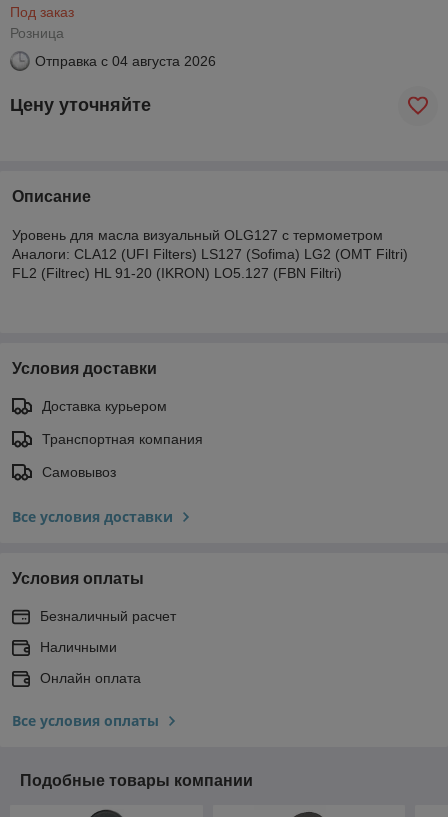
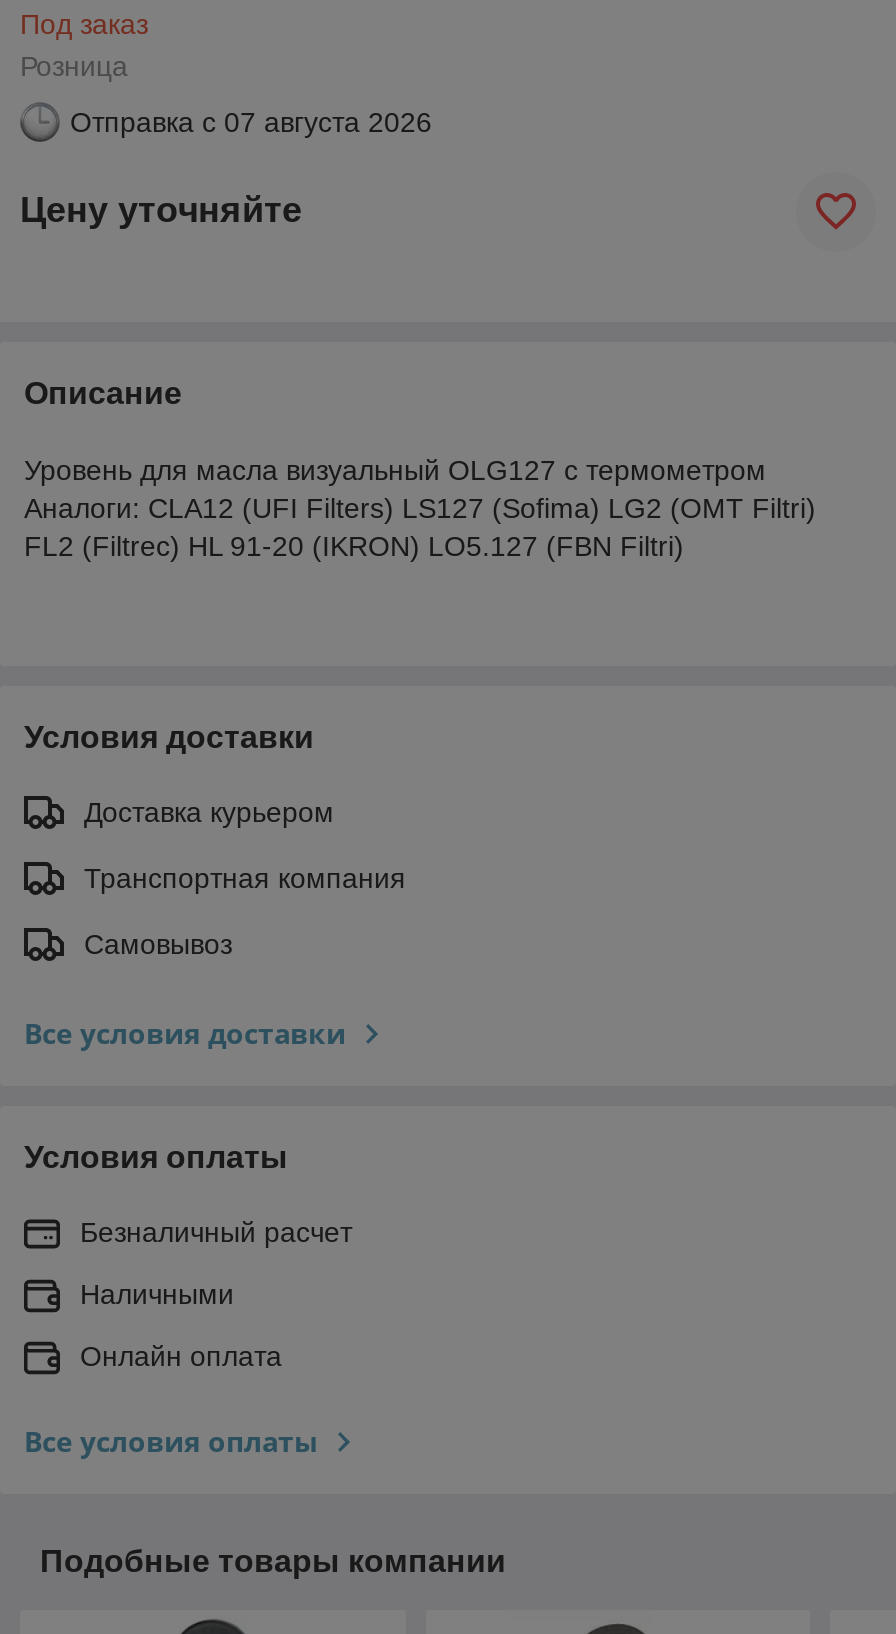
- Отправка с 04 августа 2026
+ Отправка с 07 августа 2026
